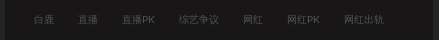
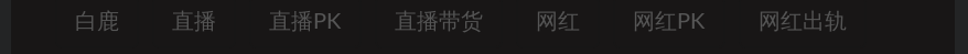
- 综艺争议
+ 直播带货
